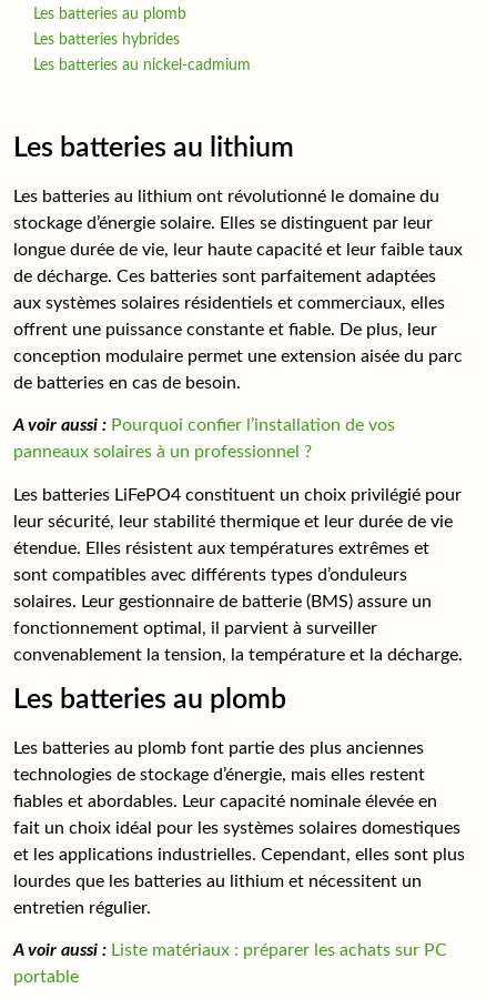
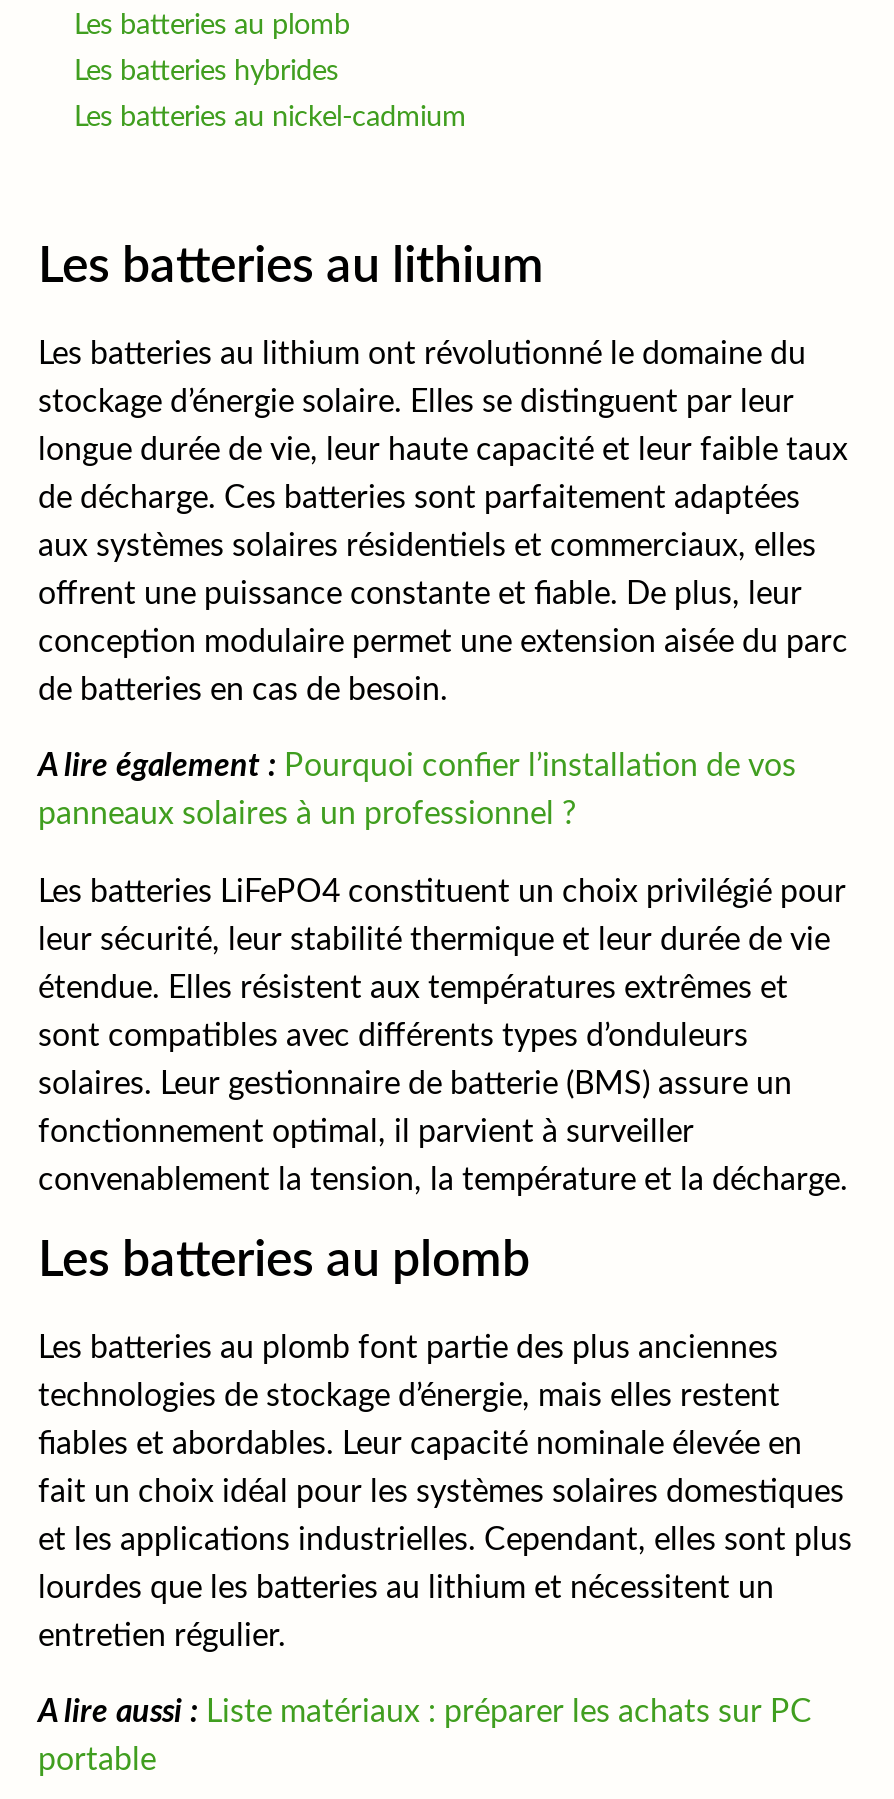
- A voir aussi : Pourquoi confier l’installation de vos
+ A lire également : Pourquoi confier l’installation de vos

- A voir aussi : Liste matériaux : préparer les achats sur PC
+ A lire aussi : Liste matériaux : préparer les achats sur PC
